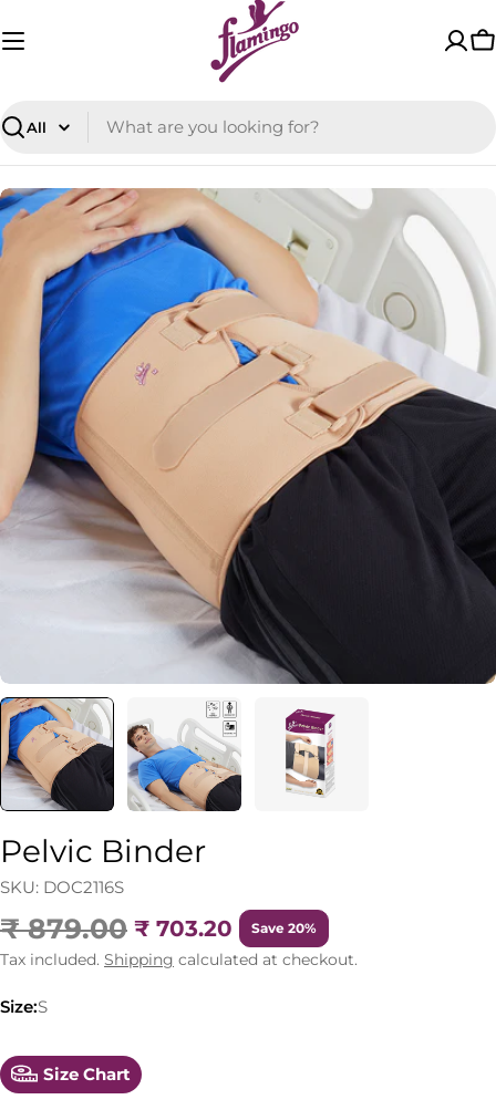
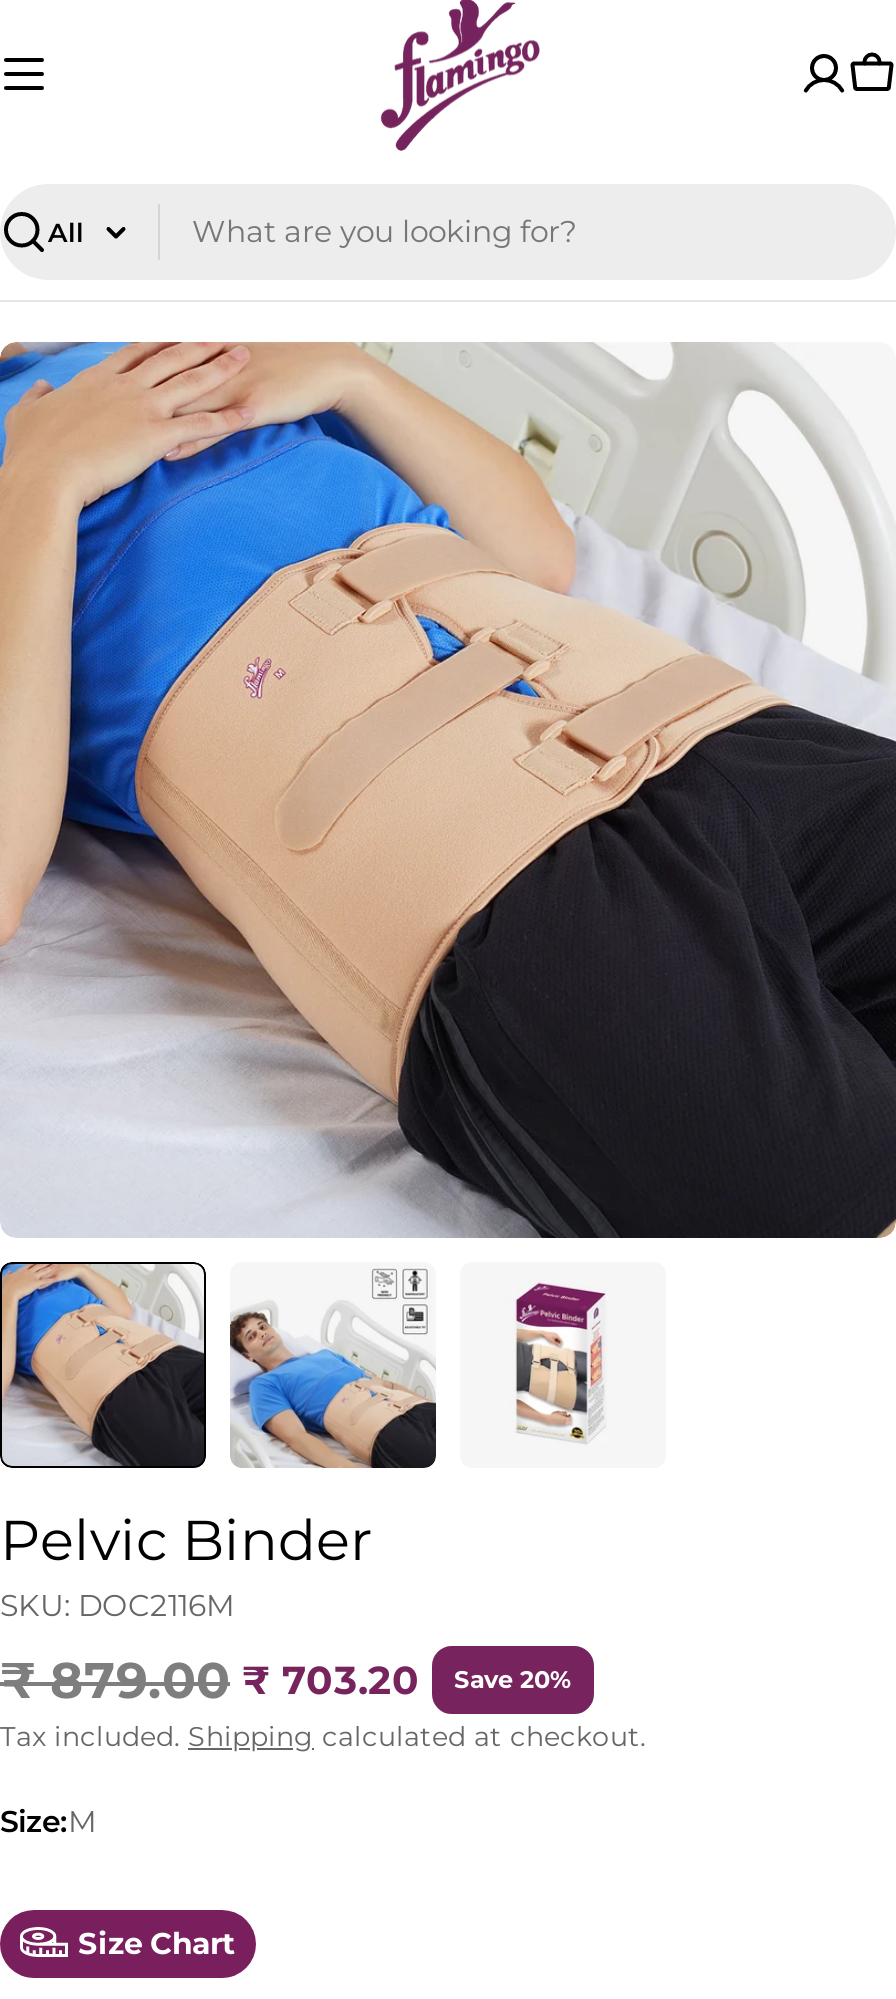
- SKU: DOC2116S
+ SKU: DOC2116M

- Size:S
+ Size:M
